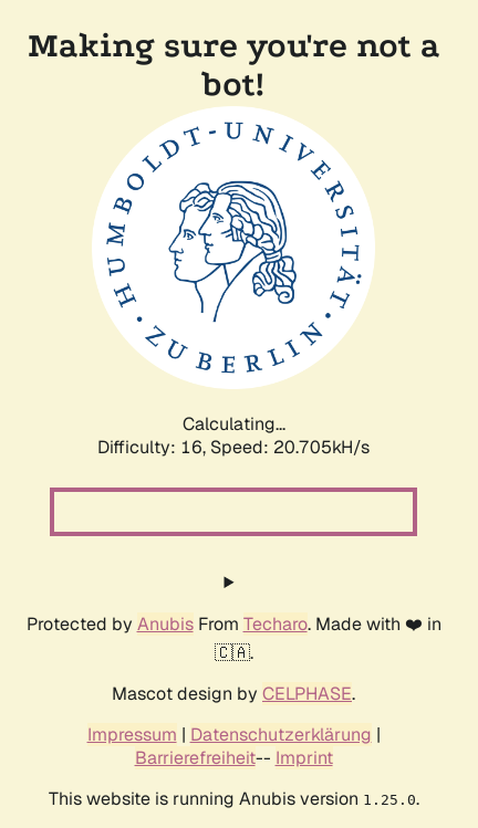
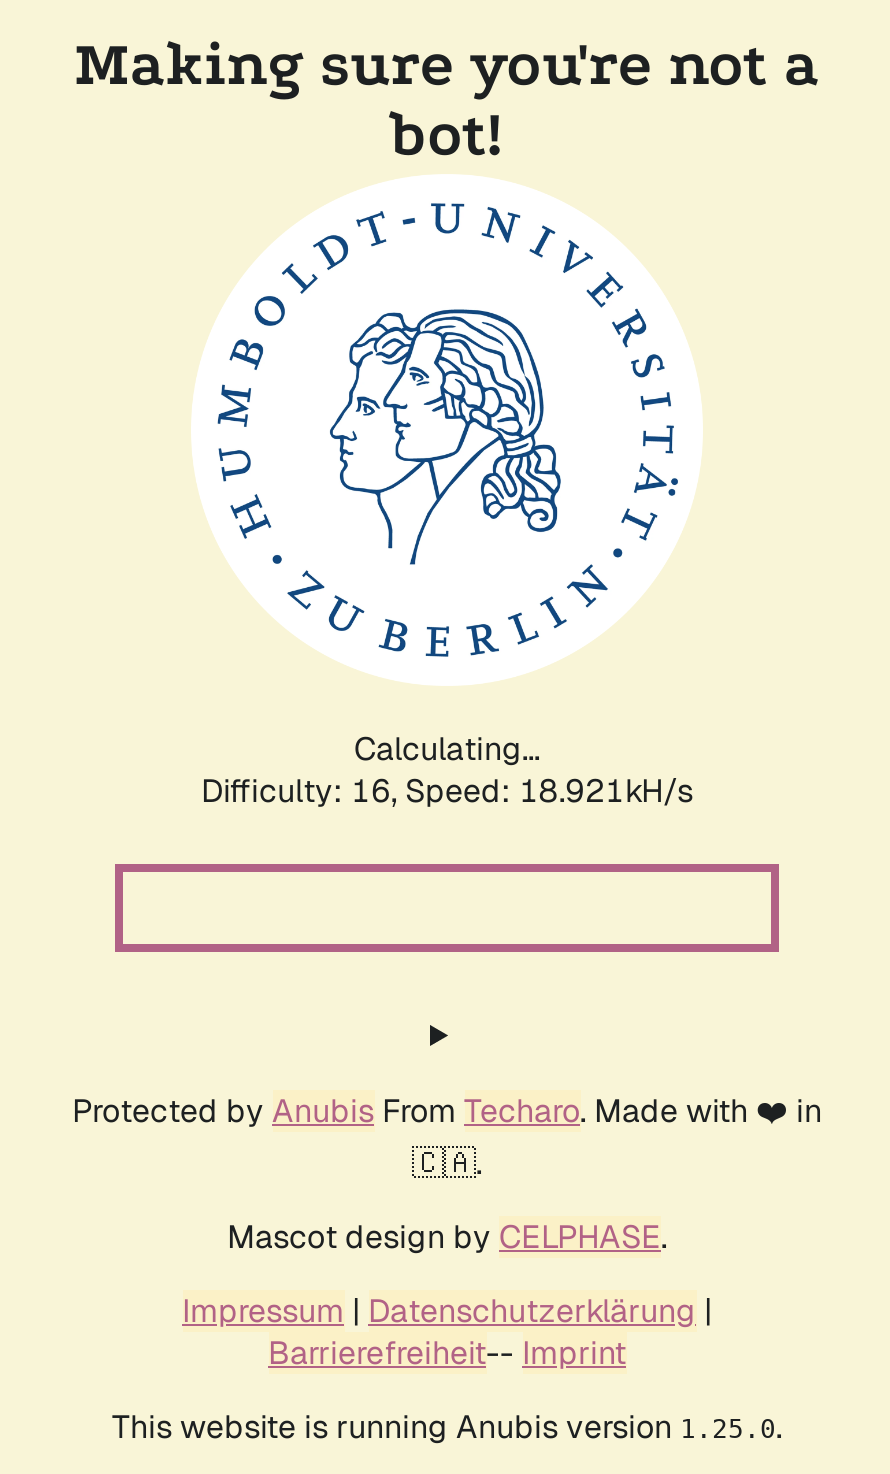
- Difficulty: 16, Speed: 20.705kH/s
+ Difficulty: 16, Speed: 18.921kH/s
